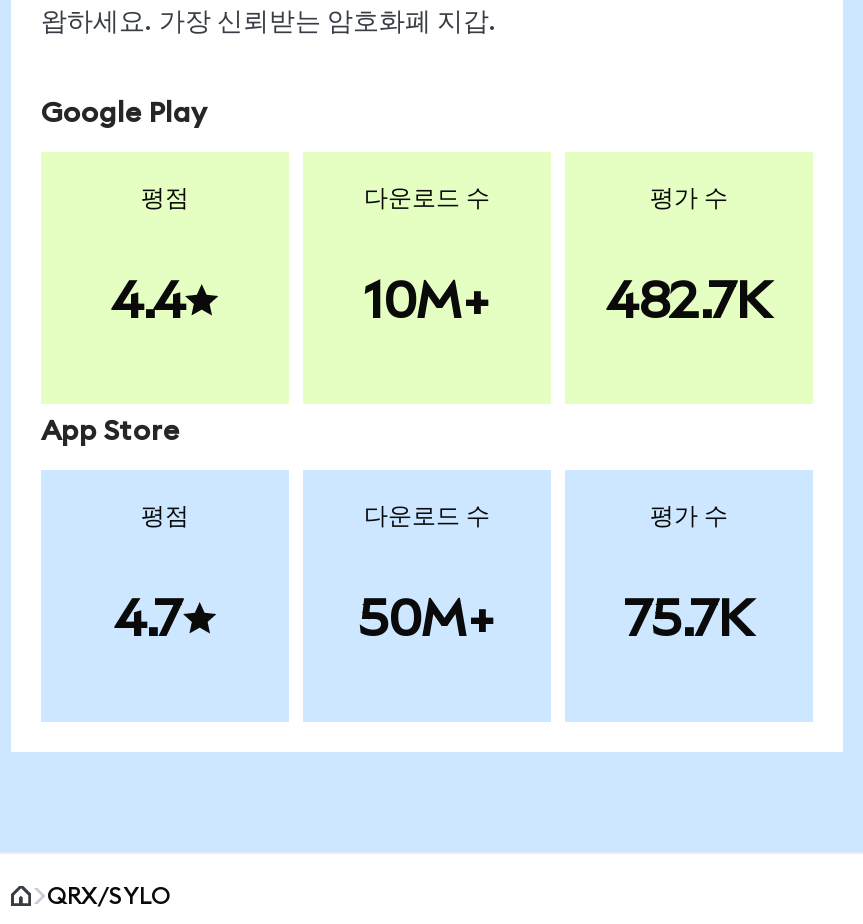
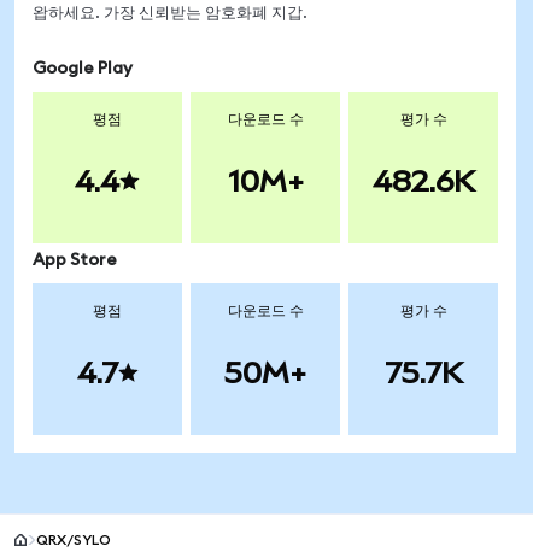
- 482.7K
+ 482.6K
